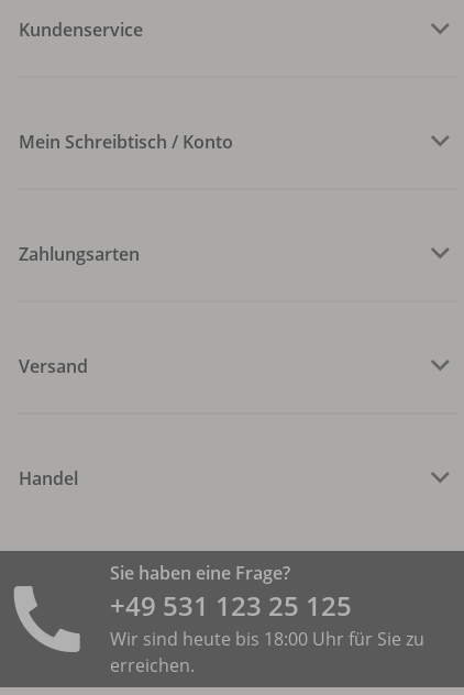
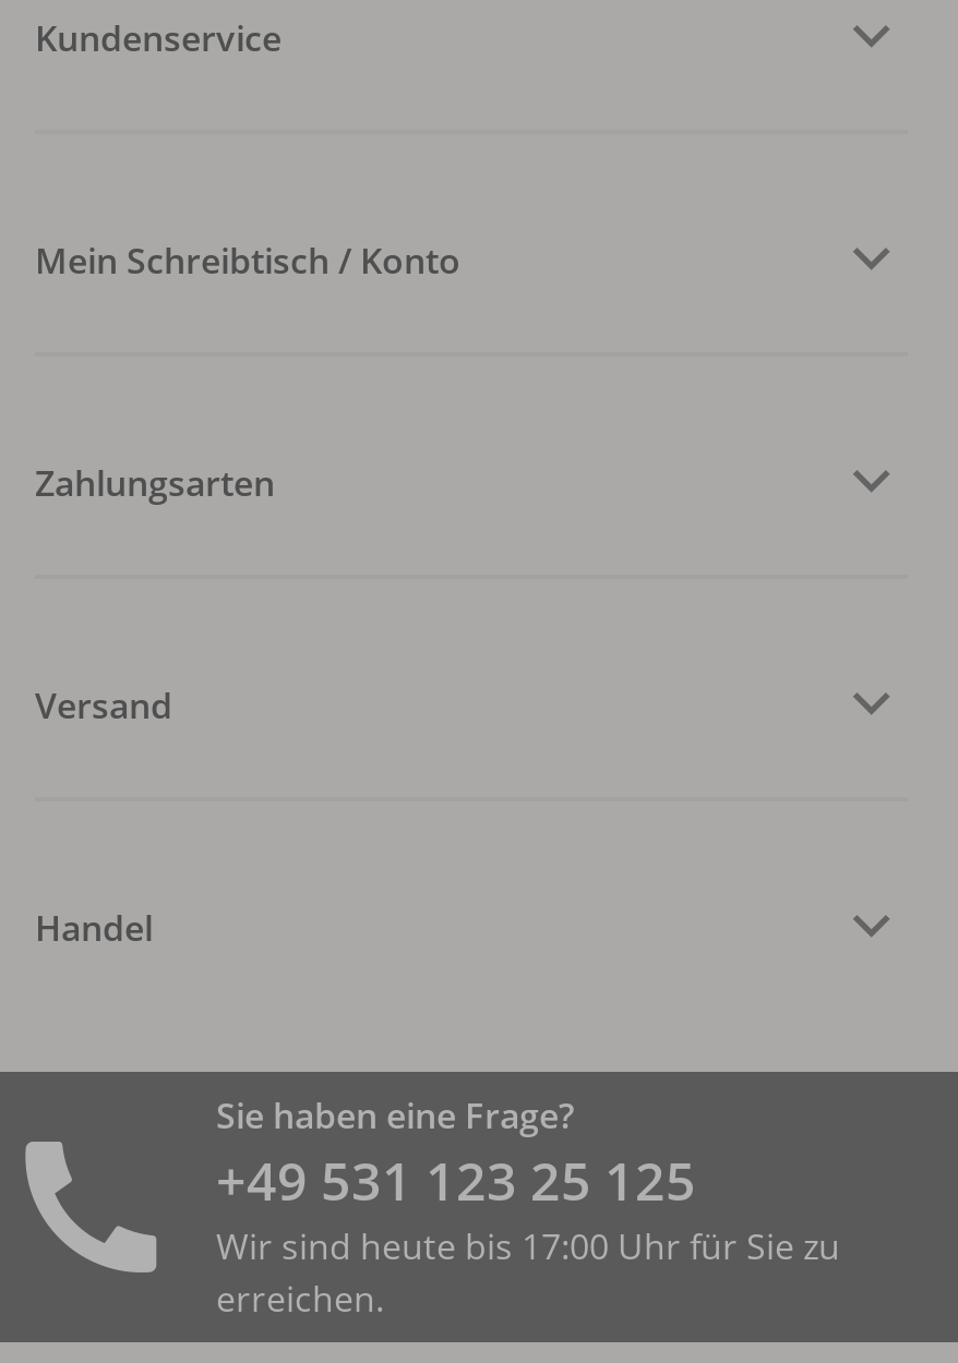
- Wir sind heute bis 18:00 Uhr für Sie zu
+ Wir sind heute bis 17:00 Uhr für Sie zu
